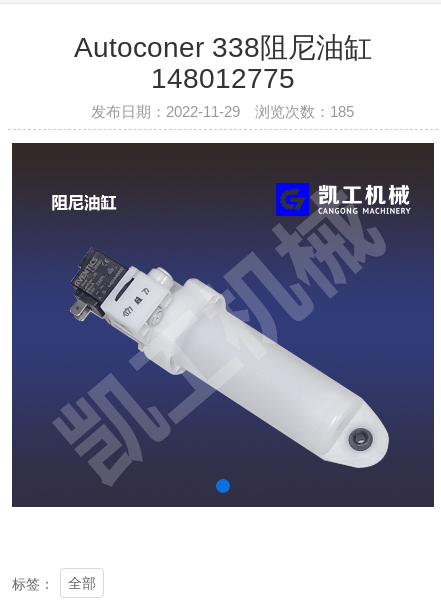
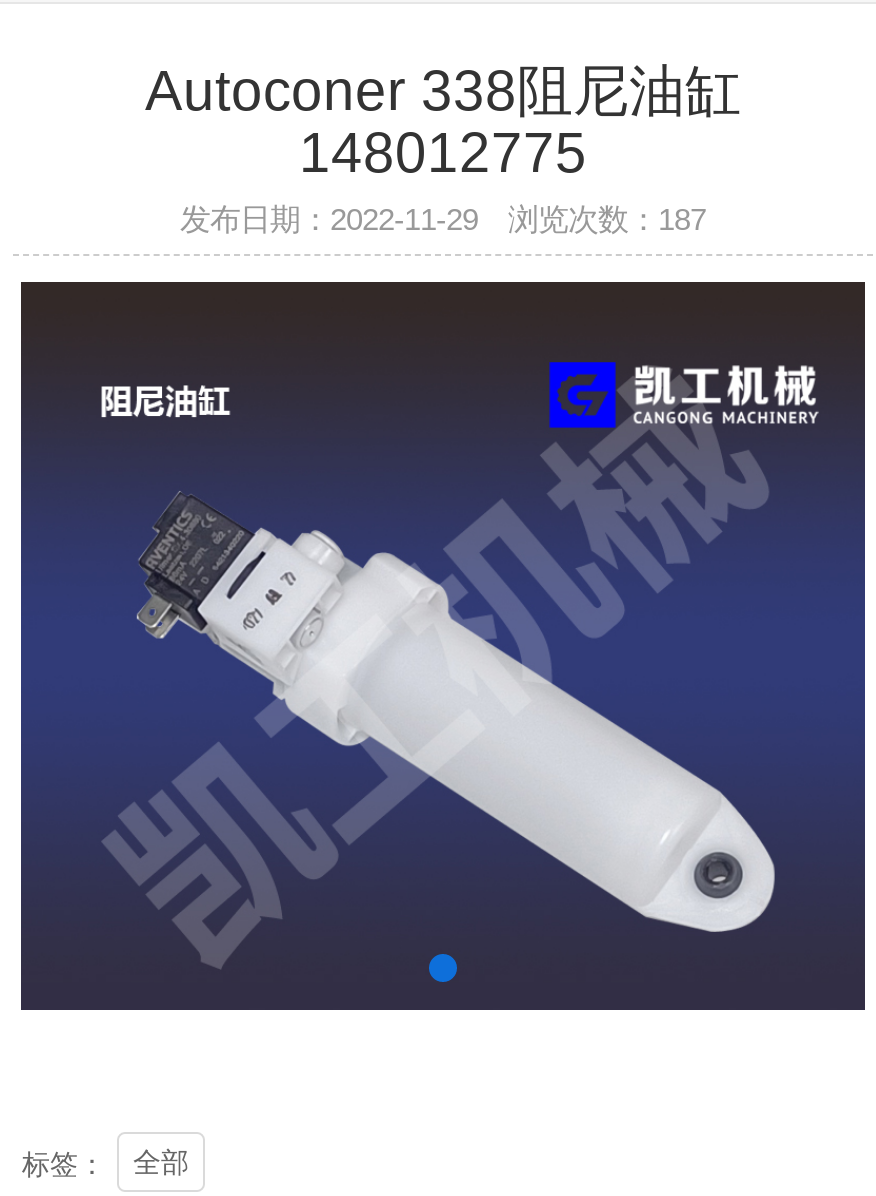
- 发布日期：2022-11-29 浏览次数：185
+ 发布日期：2022-11-29 浏览次数：187
